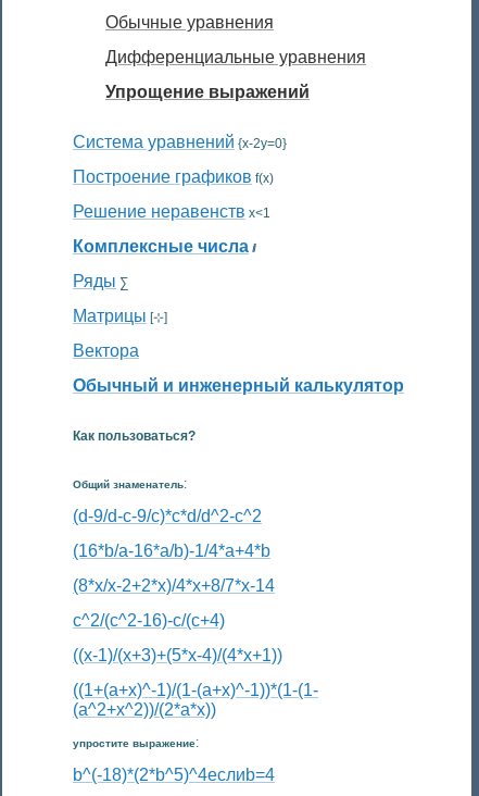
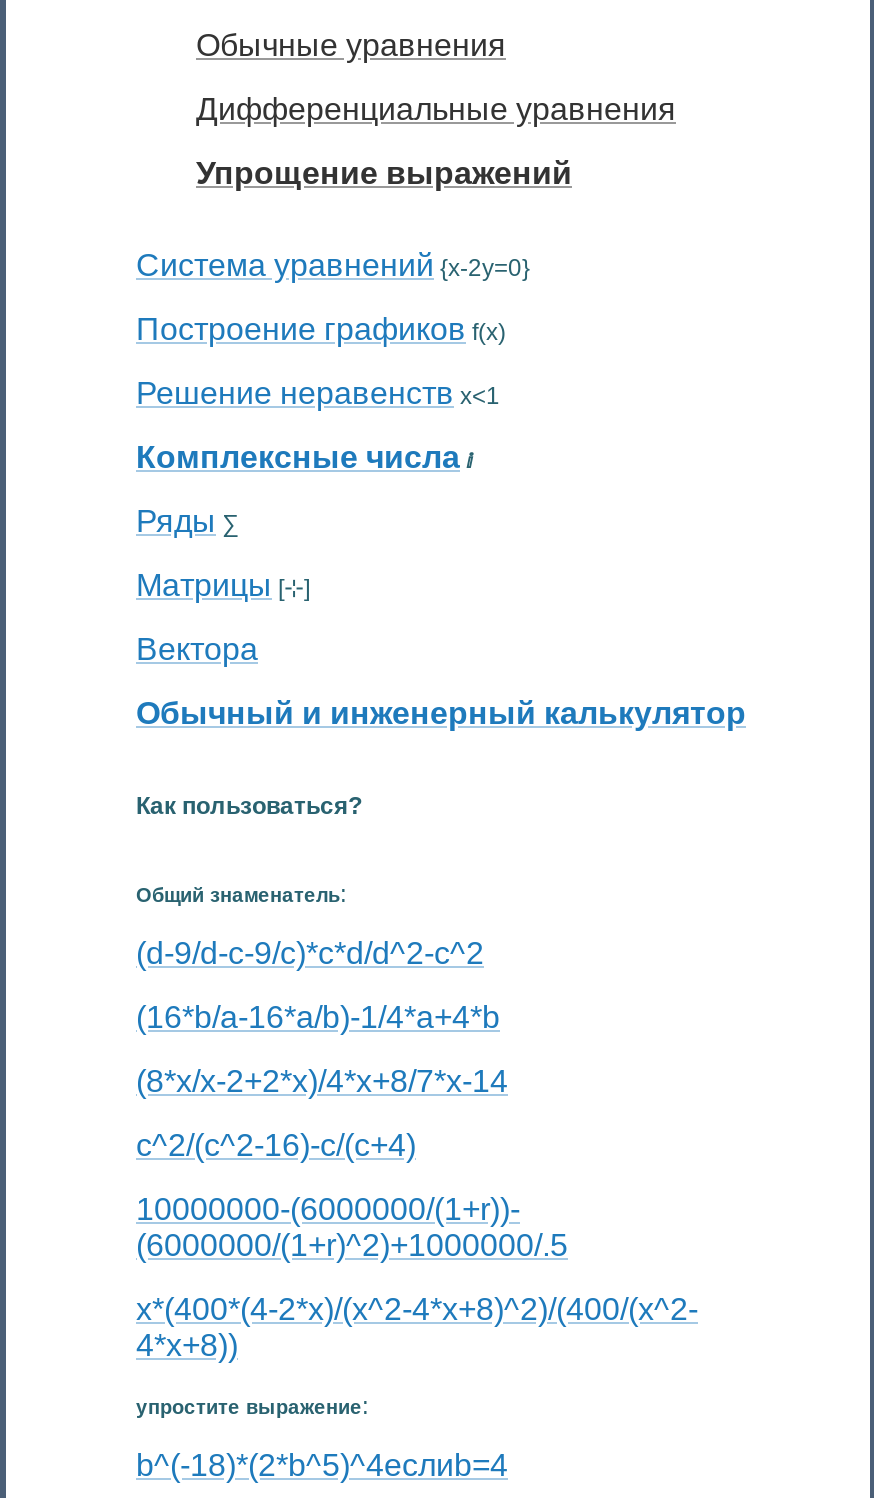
- ((x-1)/(x+3)+(5*x-4)/(4*x+1))
+ 10000000-(6000000/(1+r))-
+ (6000000/(1+r)^2)+1000000/.5

- ((1+(a+x)^-1)/(1-(a+x)^-1))*(1-(1-
- (a^2+x^2))/(2*a*x))
+ x*(400*(4-2*x)/(x^2-4*x+8)^2)/(400/(x^2-
+ 4*x+8))
